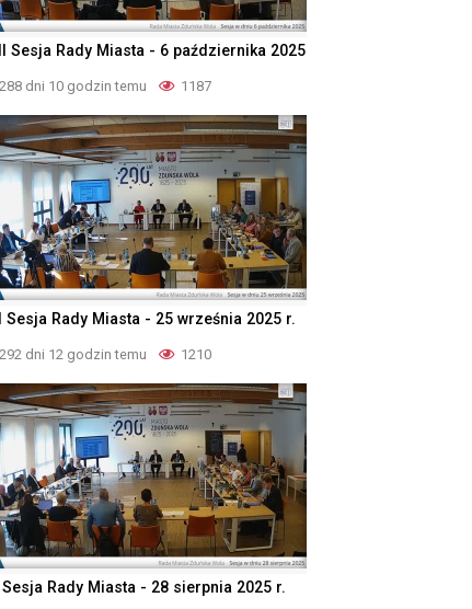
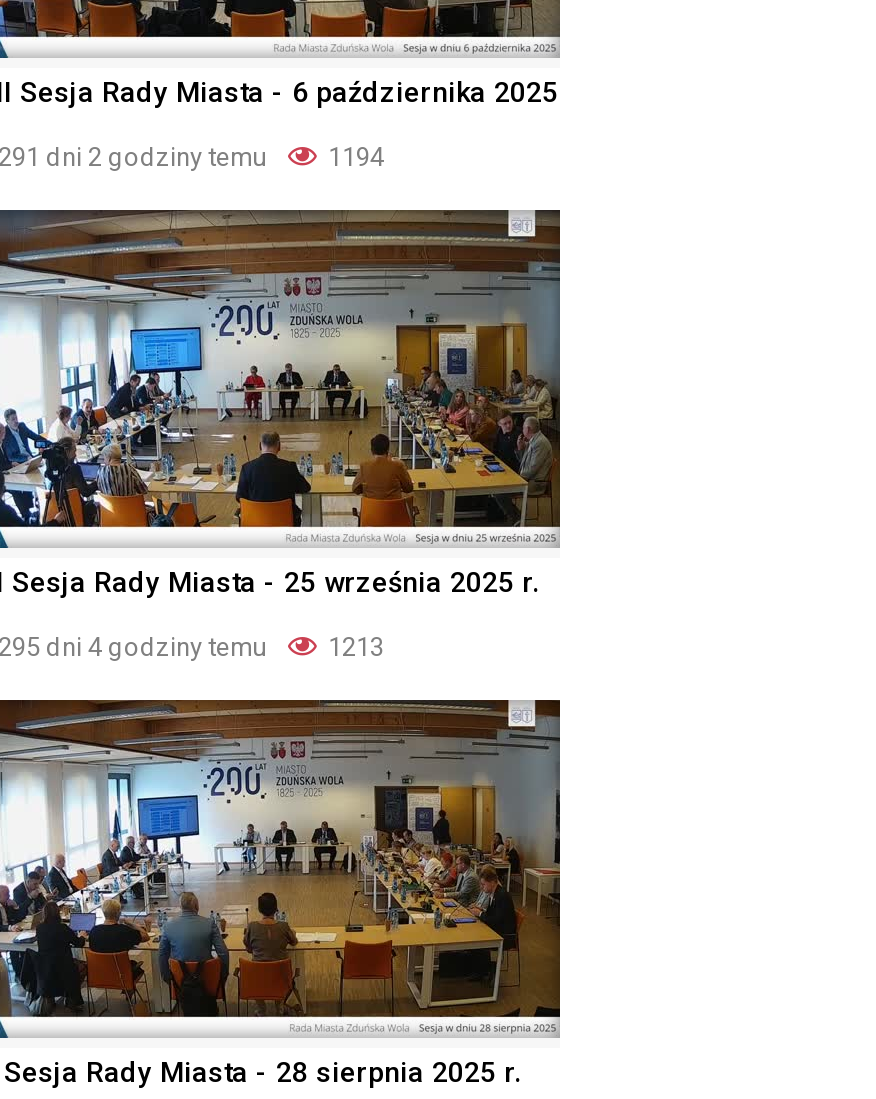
- 288 dni 10 godzin temu
+ 291 dni 2 godziny temu

- 1187
+ 1194

- 292 dni 12 godzin temu
+ 295 dni 4 godziny temu

- 1210
+ 1213
